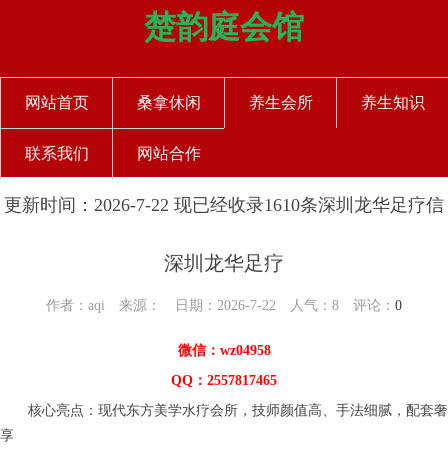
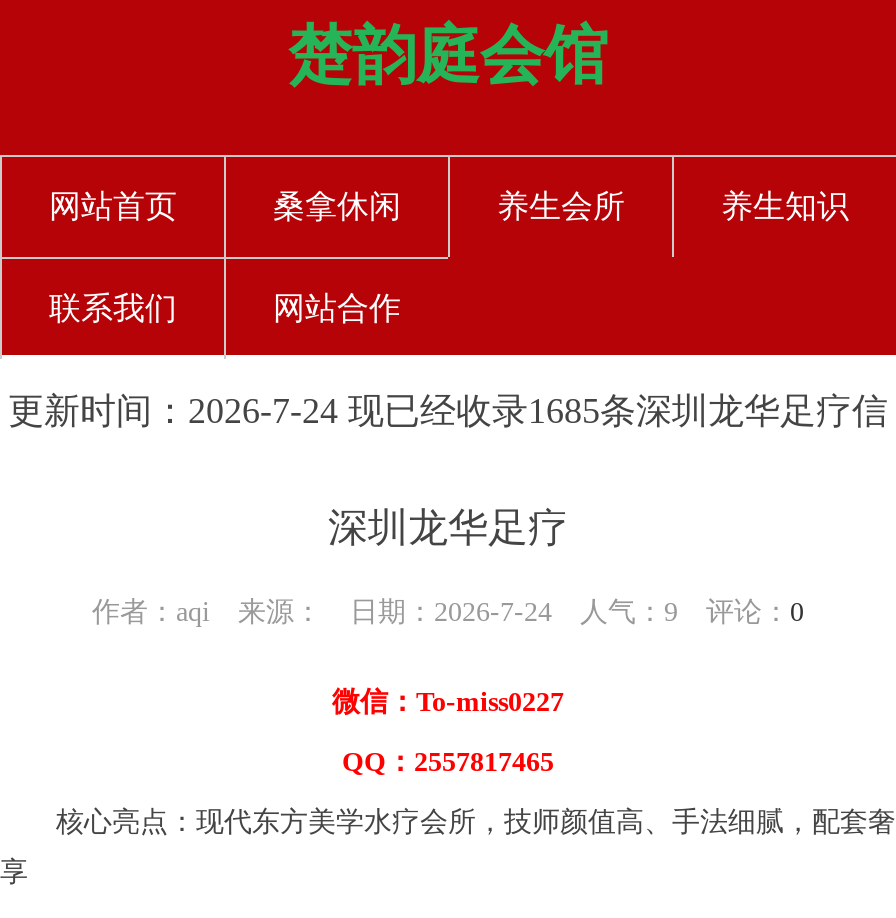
- 更新时间：2026-7-22 现已经收录1610条深圳龙华足疗信
+ 更新时间：2026-7-24 现已经收录1685条深圳龙华足疗信

- 作者：aqi 来源： 日期：2026-7-22 人气：8评论：0
+ 作者：aqi 来源： 日期：2026-7-24 人气：9评论：0

- 微信：wz04958
+ 微信：To-miss0227
